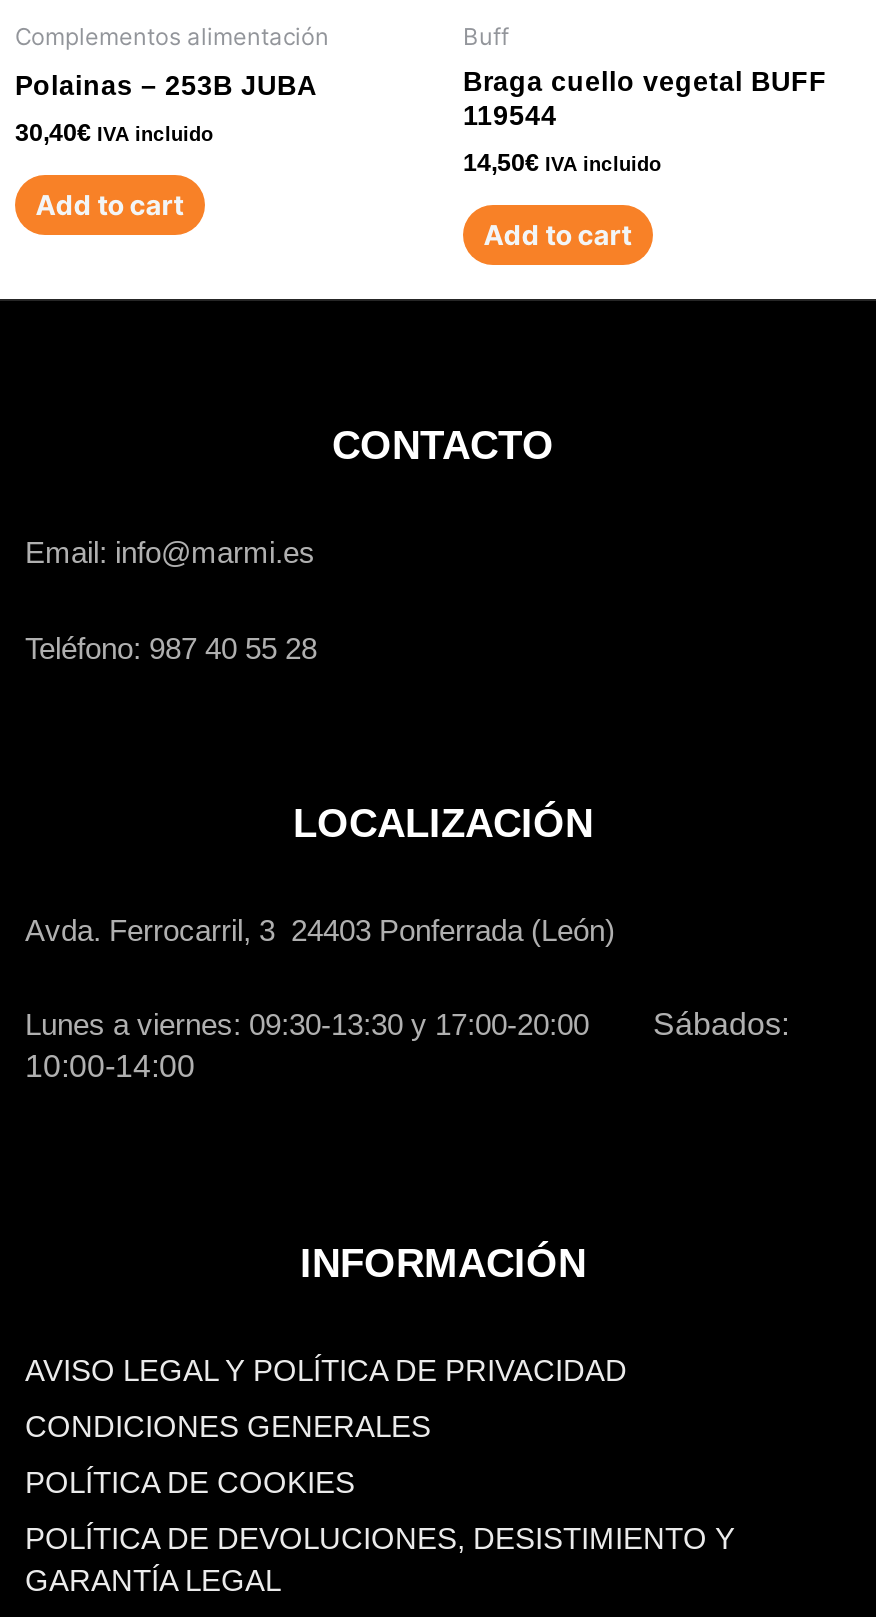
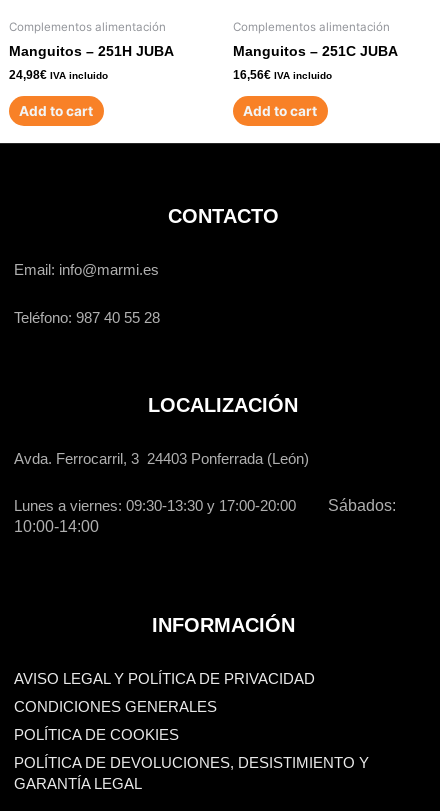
- Buff
+ Complementos alimentación

- Polainas – 253B JUBA
+ Manguitos – 251H JUBA

- Braga cuello vegetal BUFF
- 119544
+ Manguitos – 251C JUBA

- 30,40€ IVA incluido
+ 24,98€ IVA incluido

- 14,50€ IVA incluido
+ 16,56€ IVA incluido
